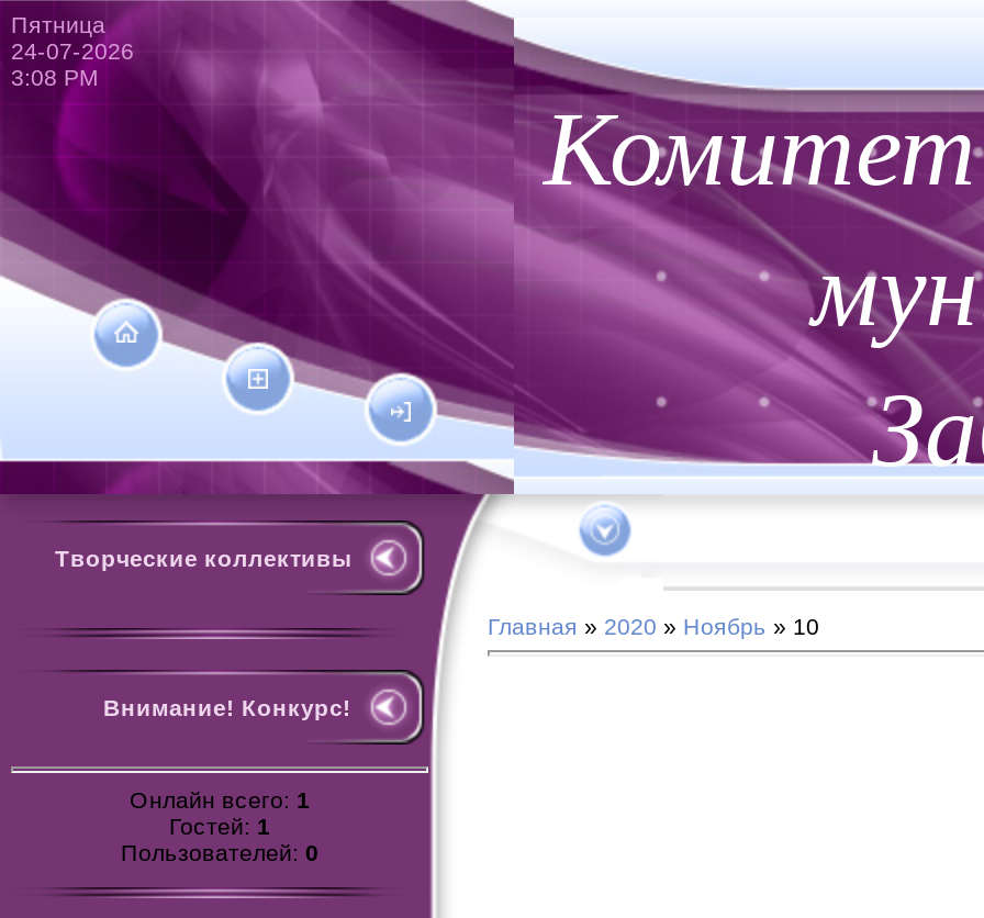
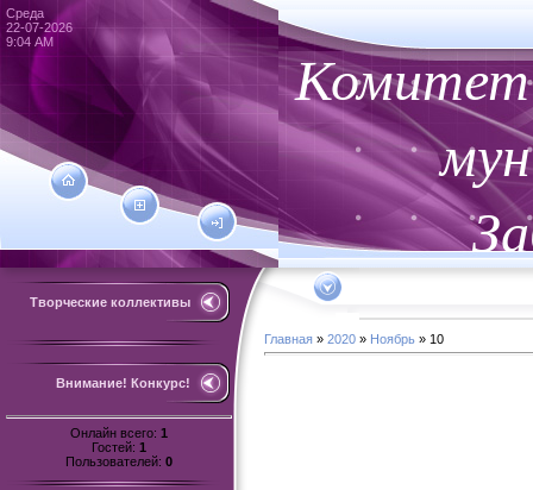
- Пятница
- 24-07-2026
- 3:08 PM
+ Среда
+ 22-07-2026
+ 9:04 AM
